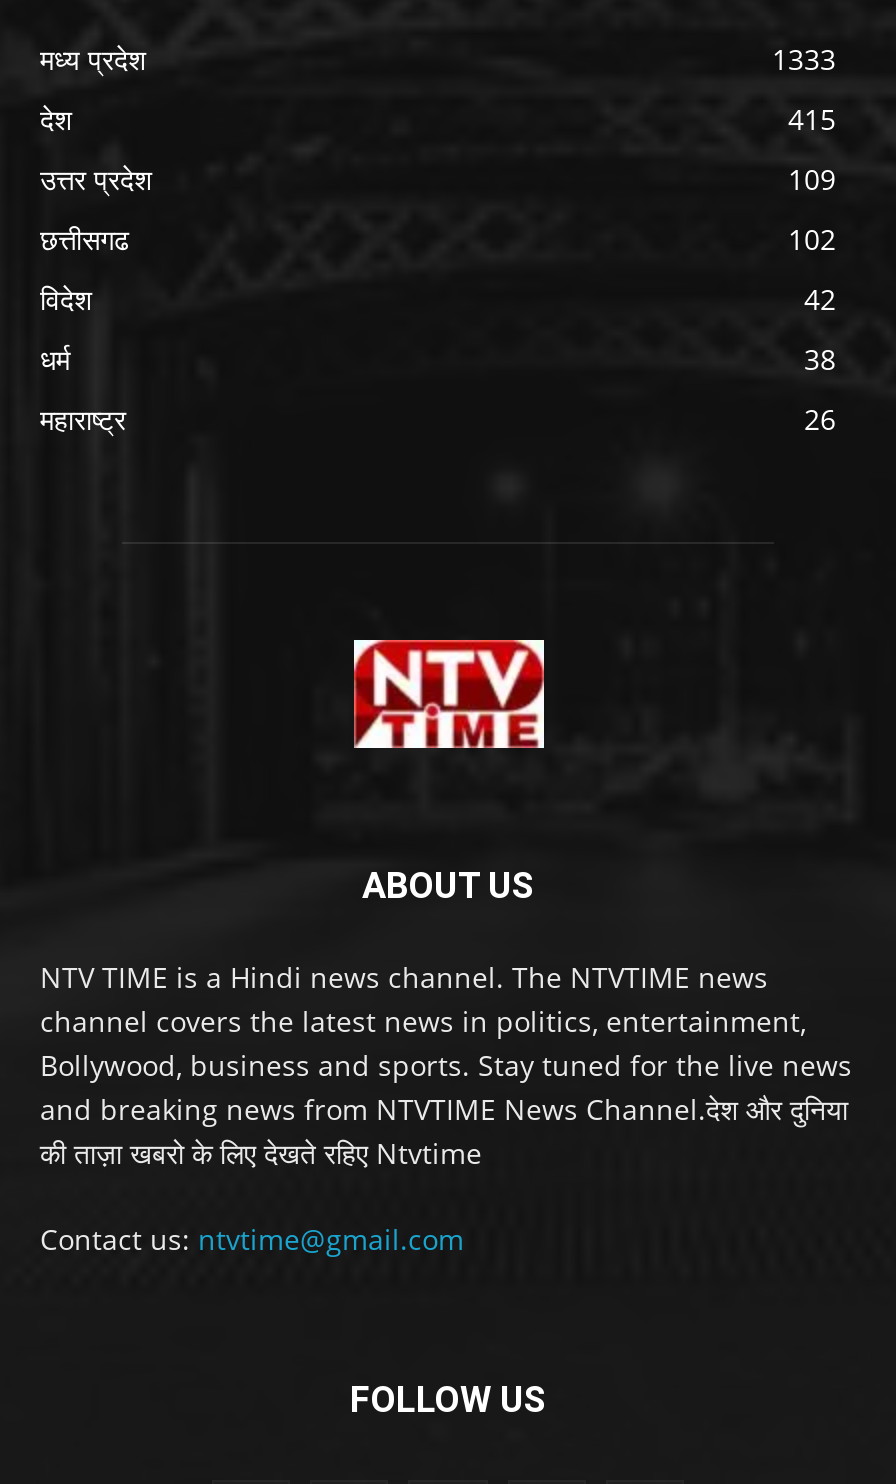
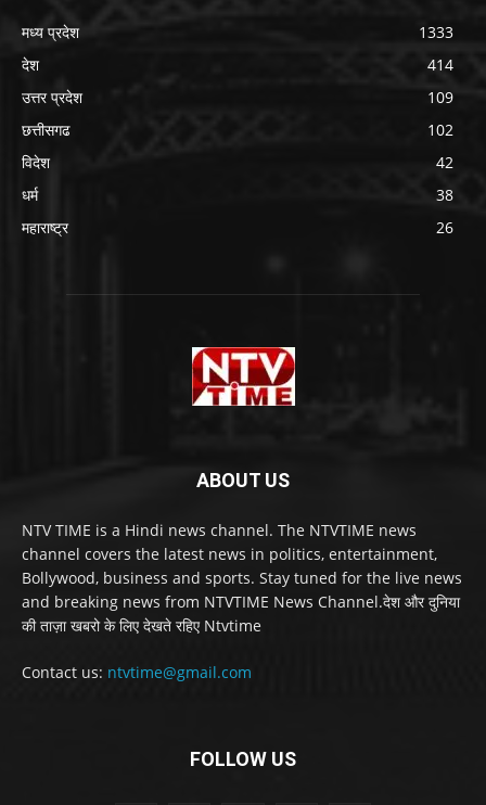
- 415
+ 414
